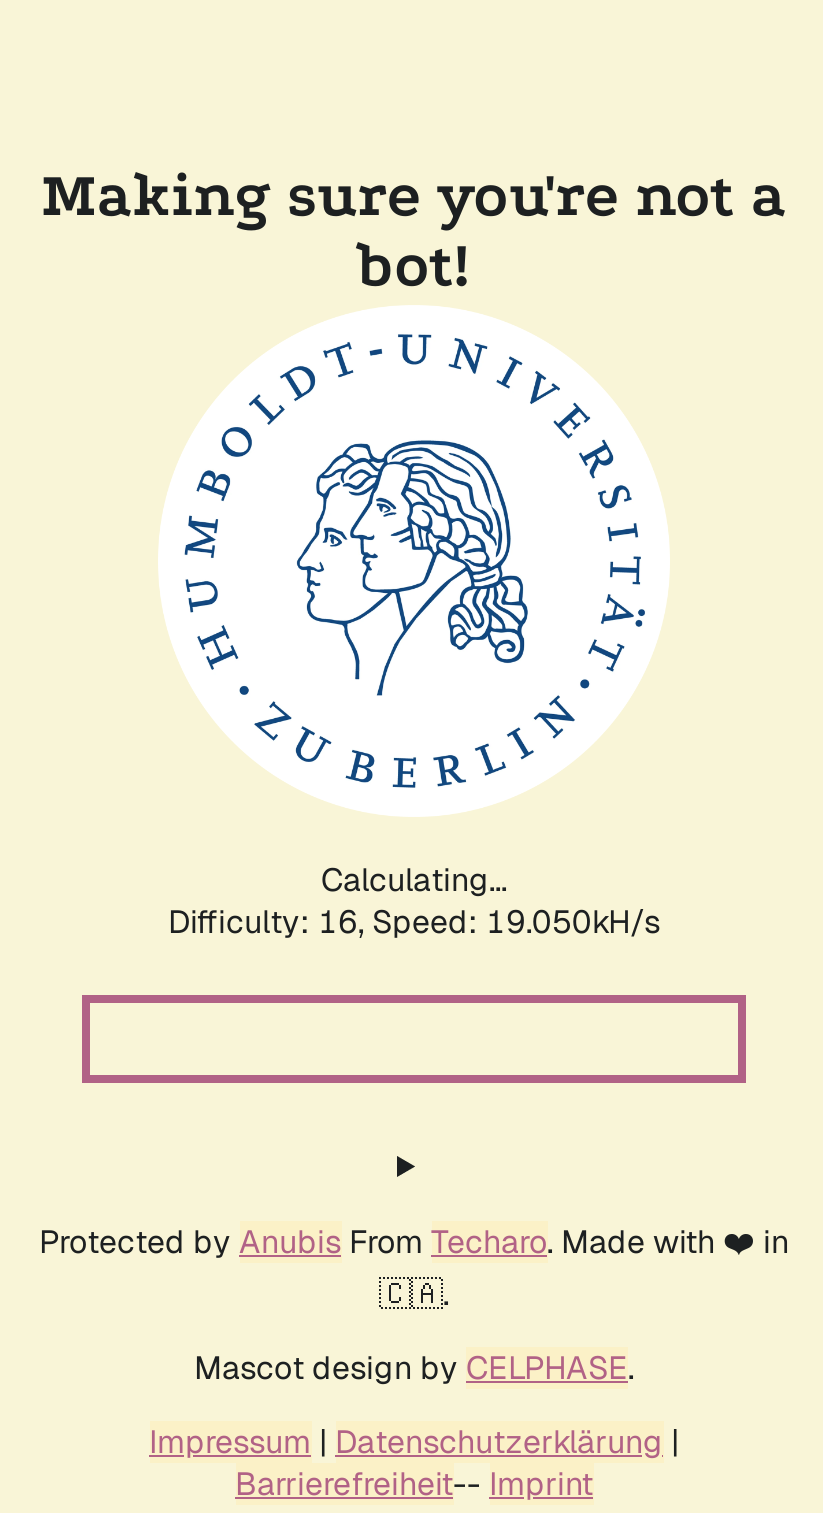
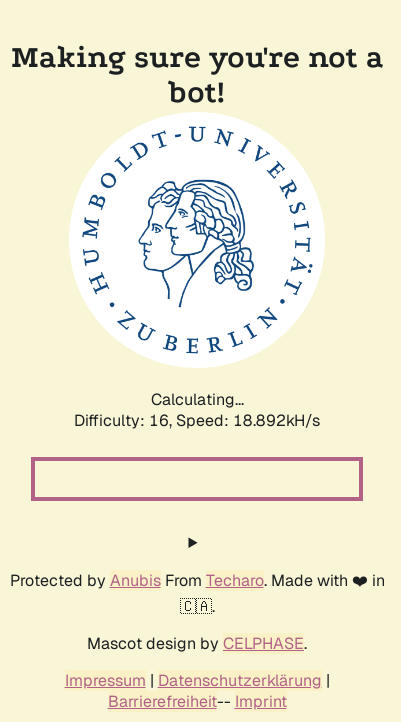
- Difficulty: 16, Speed: 19.050kH/s
+ Difficulty: 16, Speed: 18.892kH/s
